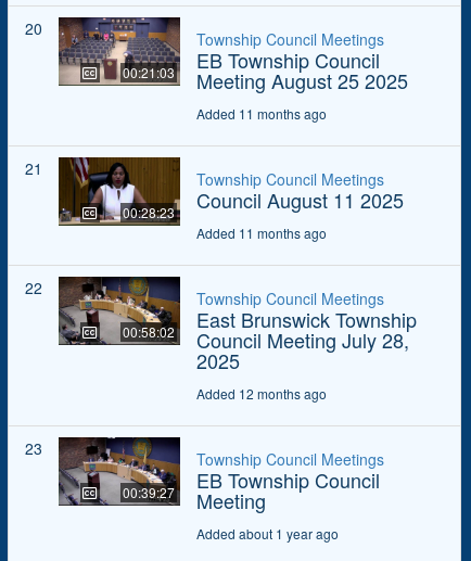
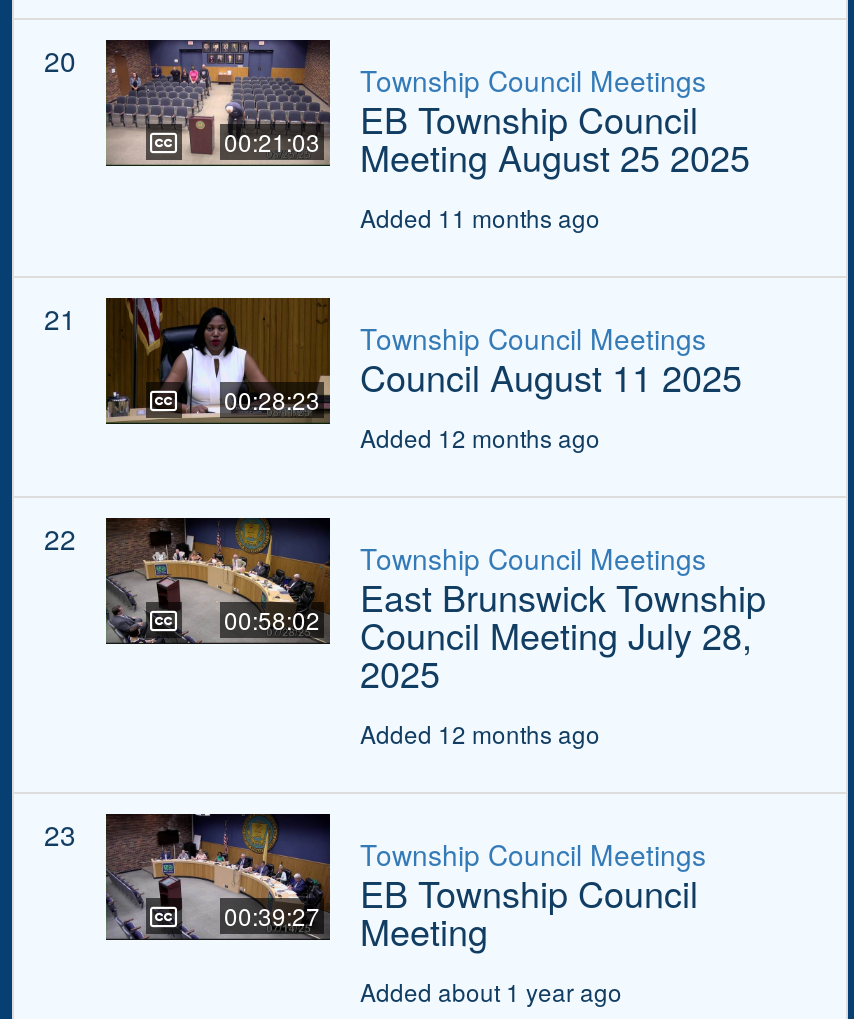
- Added 11 months ago
+ Added 12 months ago
